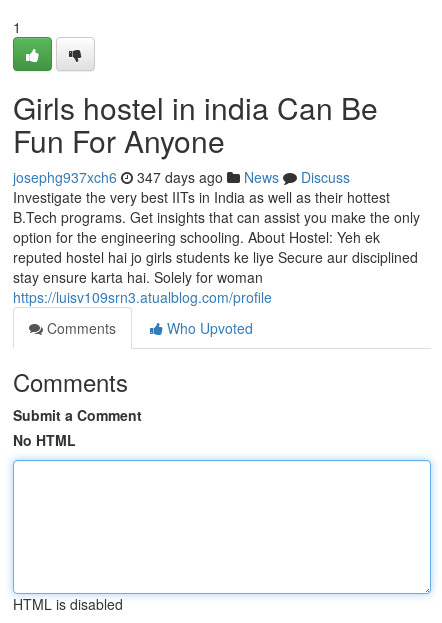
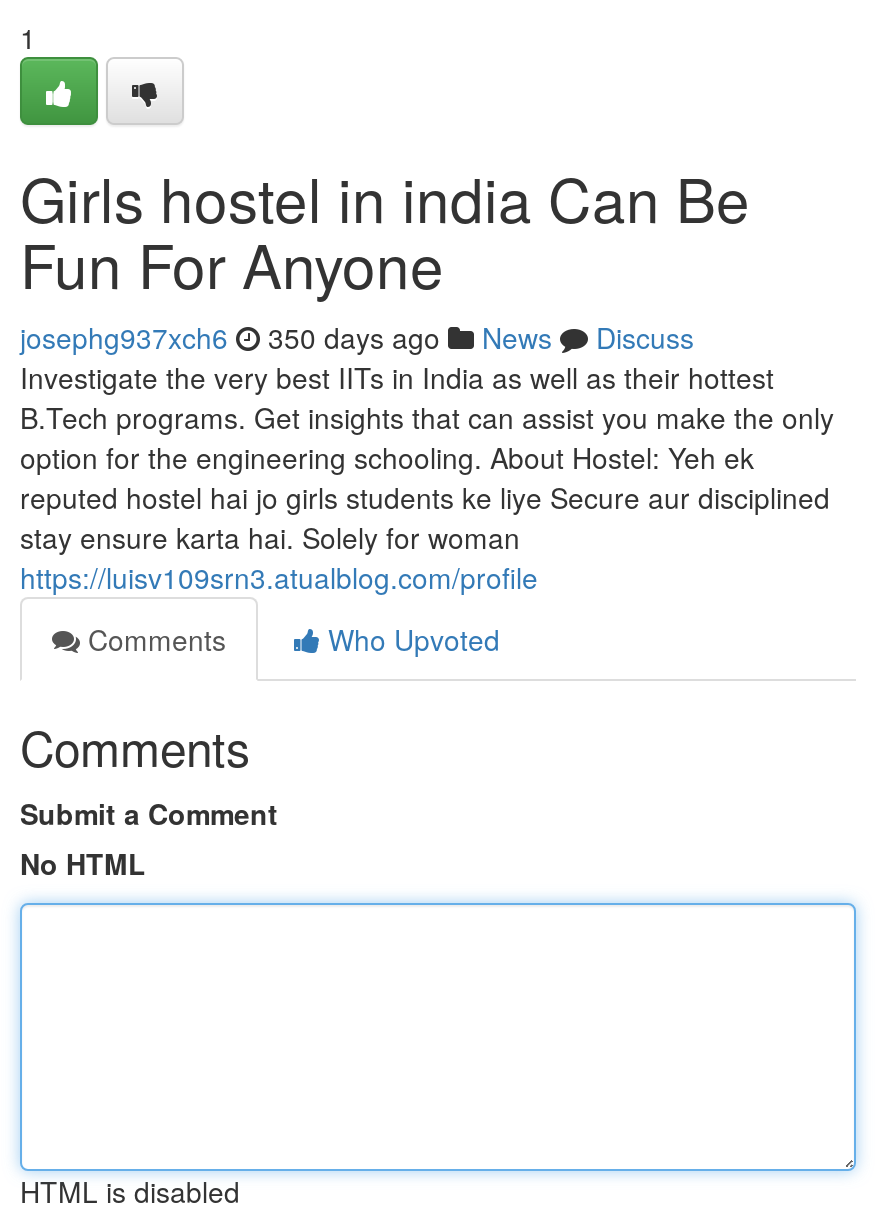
- josephg937xch6 347 days ago News Discuss
+ josephg937xch6 350 days ago News Discuss
